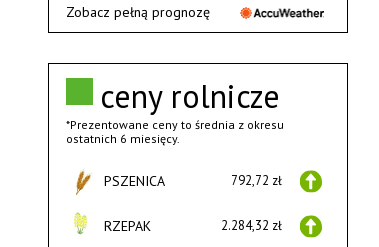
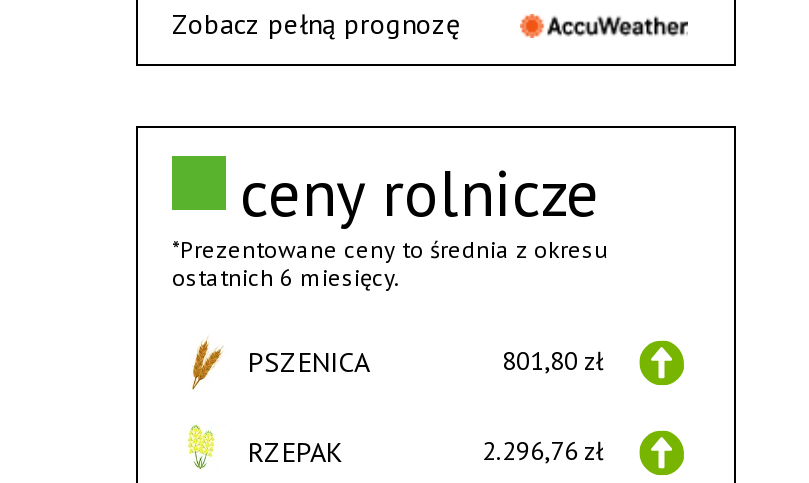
- 792,72 zł
+ 801,80 zł

- 2.284,32 zł
+ 2.296,76 zł
